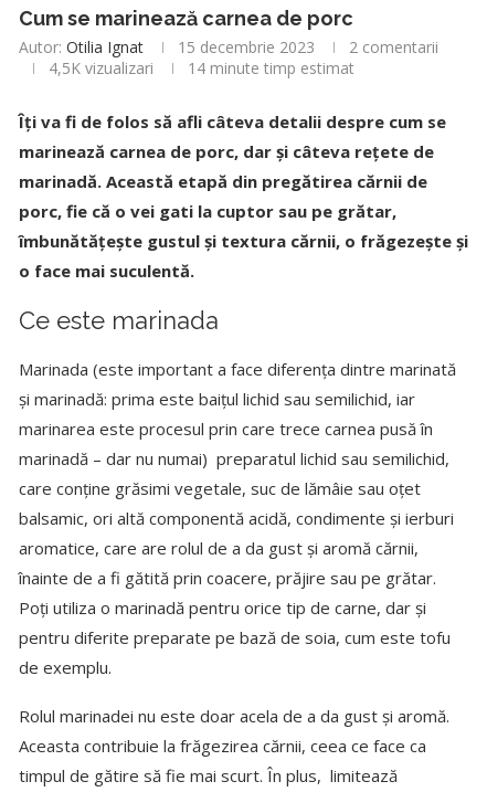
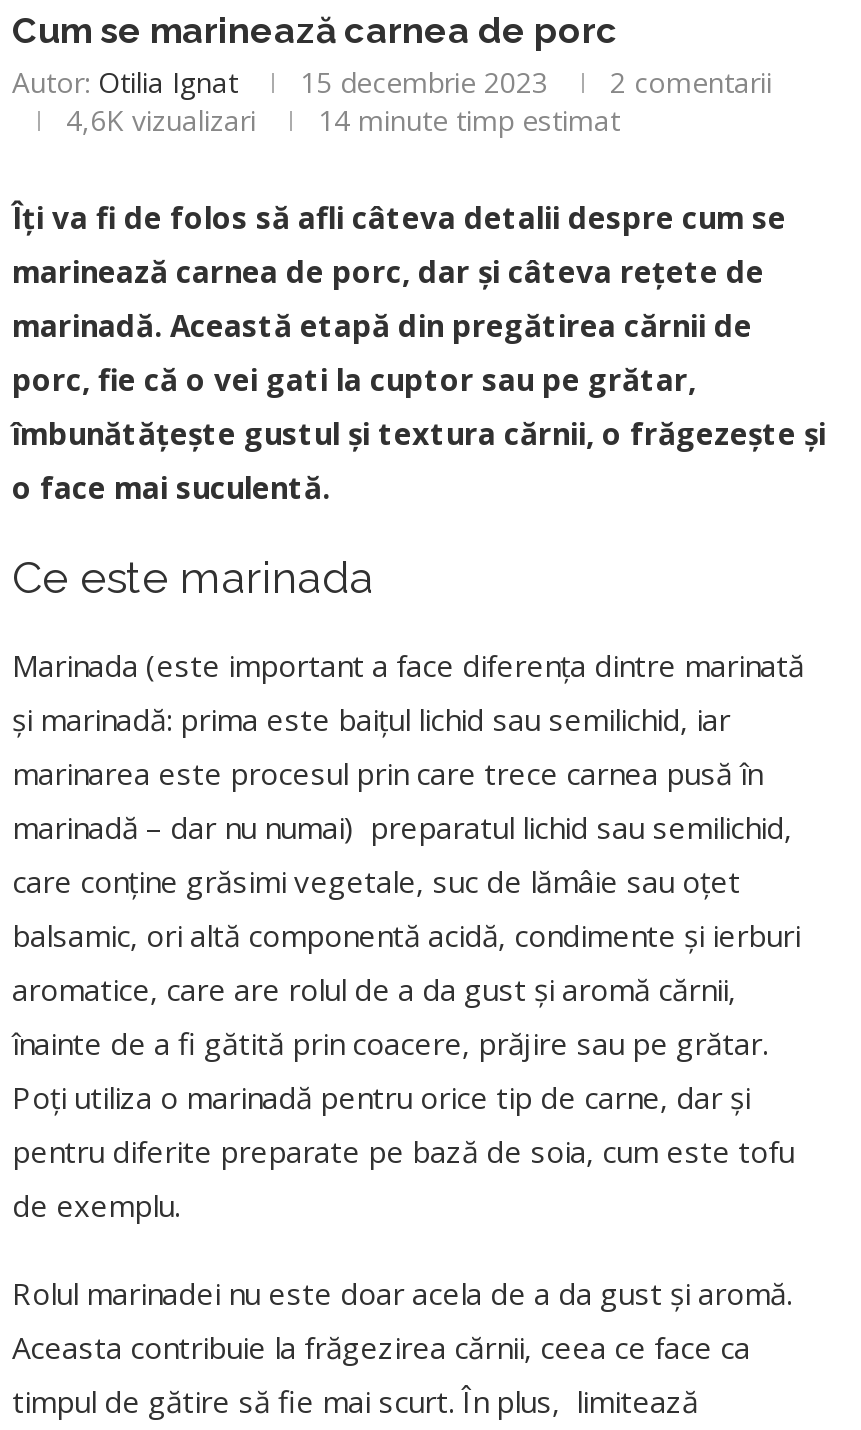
- 4,5K vizualizari
+ 4,6K vizualizari
